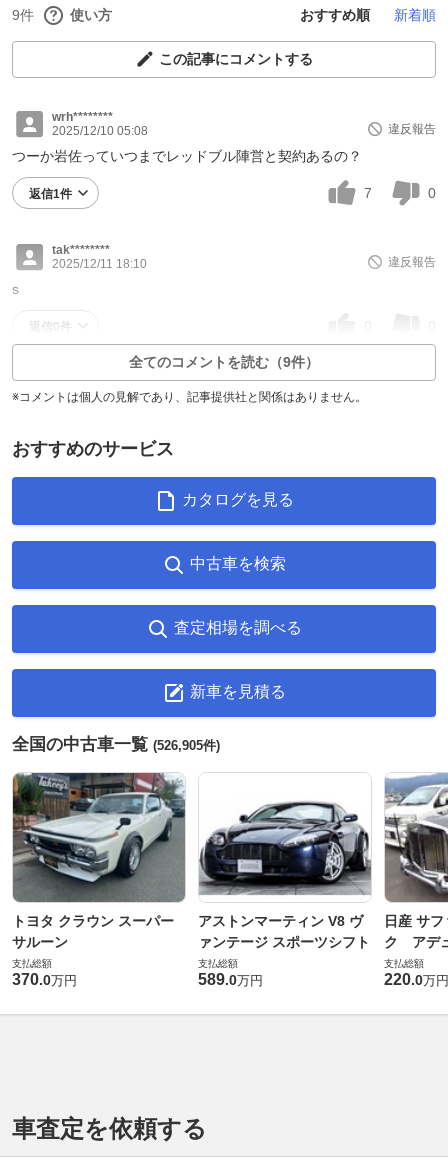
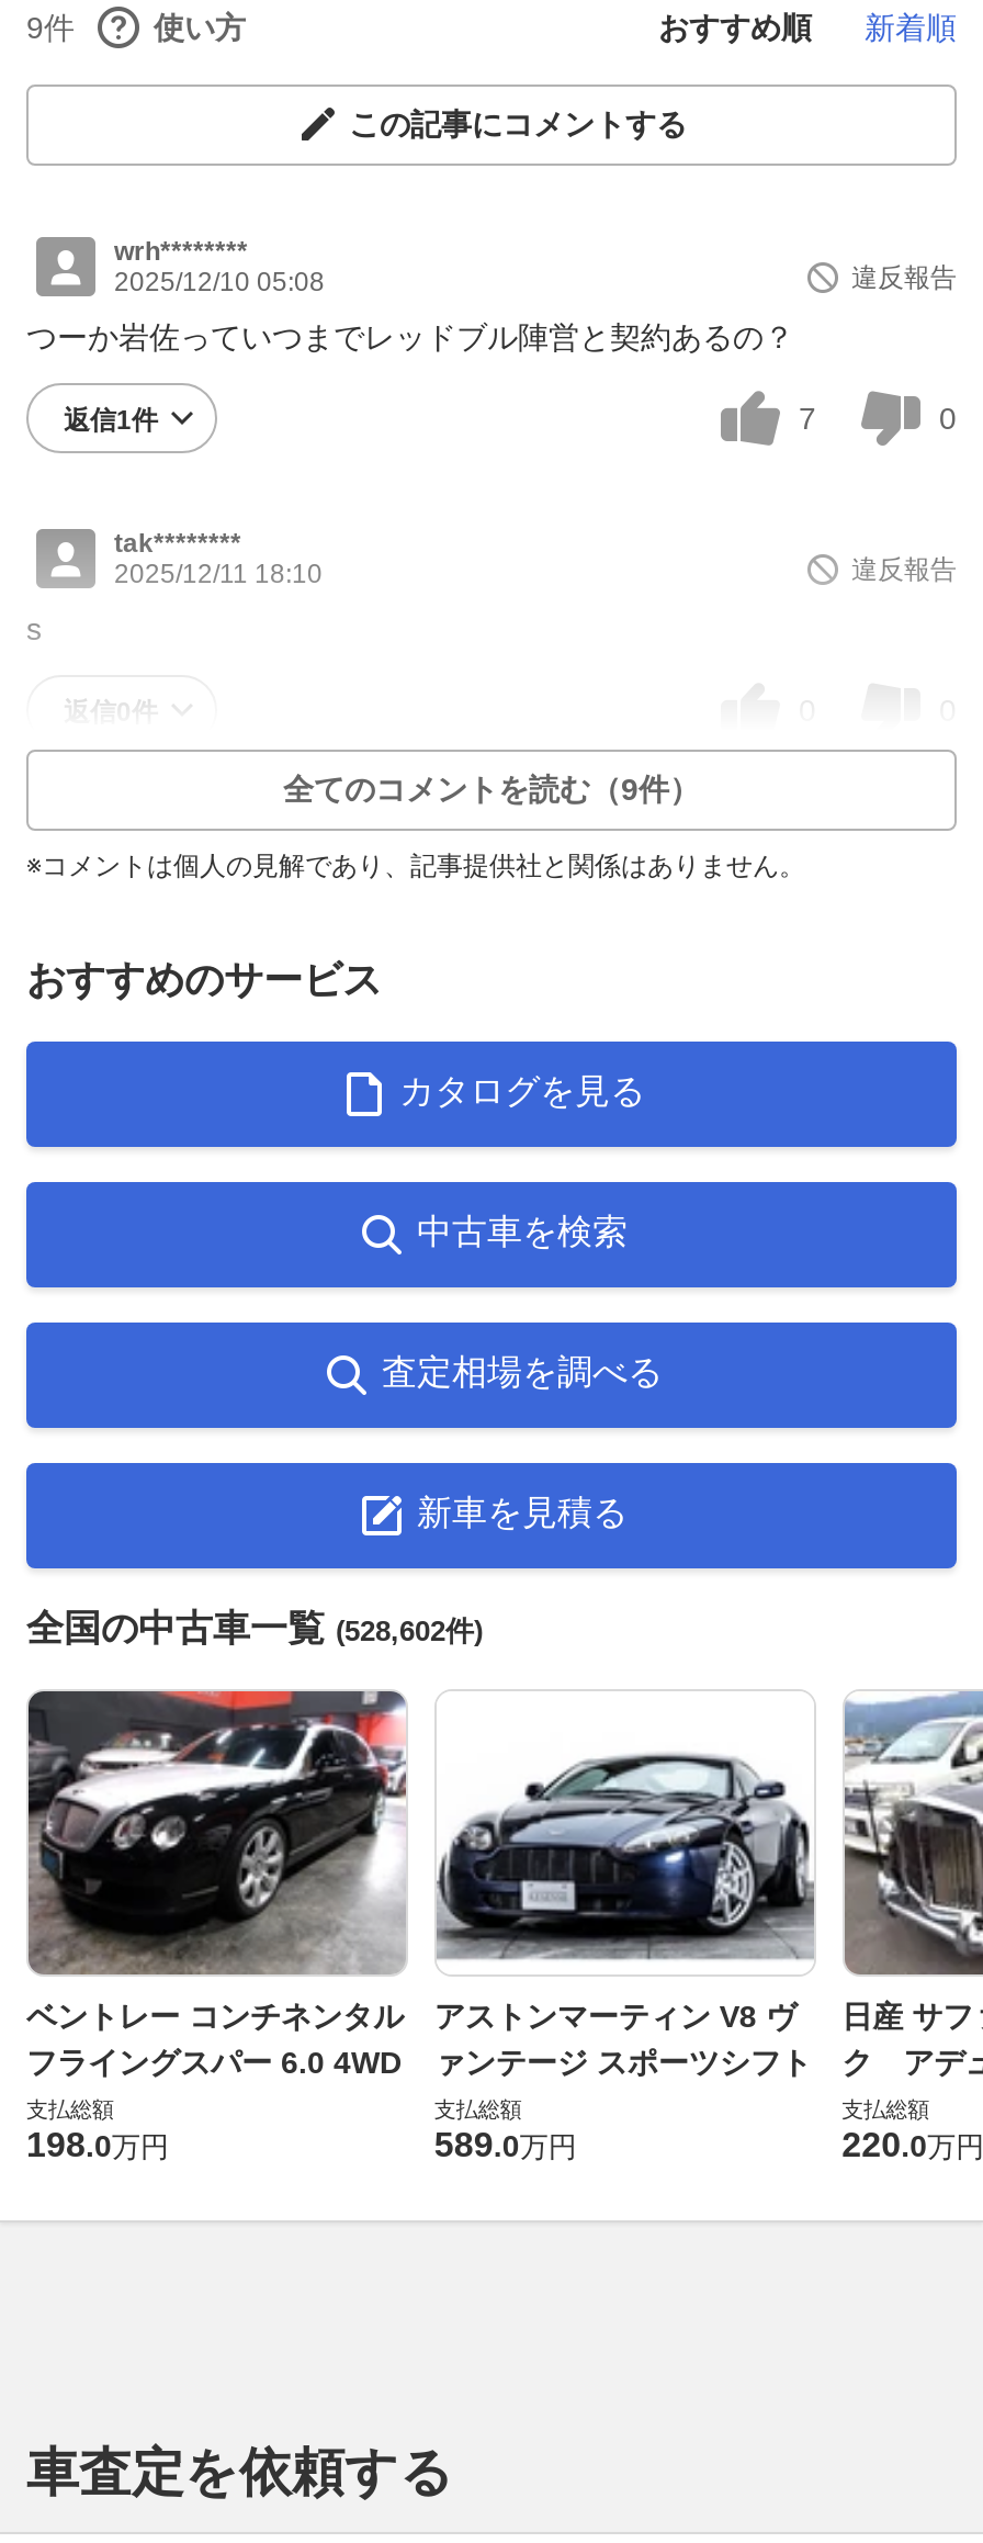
- 全国の中古車一覧(526,905件)
+ 全国の中古車一覧(528,602件)

- [image]
- トヨタ クラウン スーパー
- サルーン
+ [image]
+ ベントレー コンチネンタル
+ フライングスパー 6.0 4WD

- 370.0万円
+ 198.0万円
